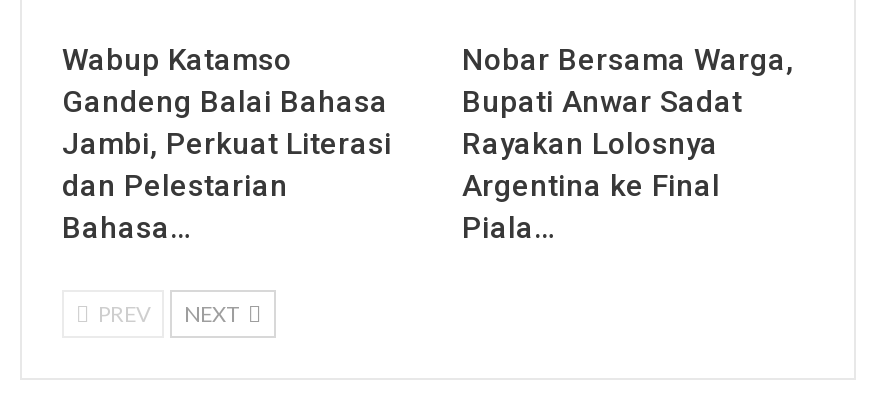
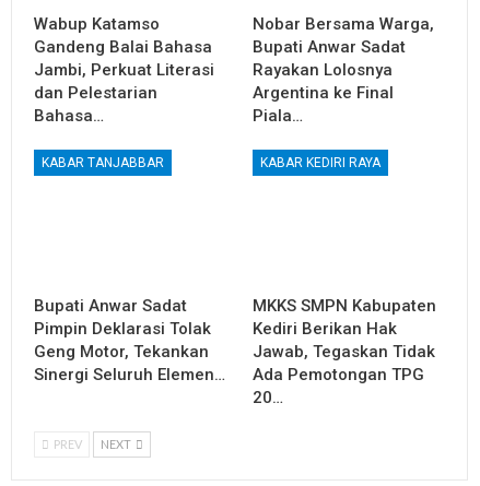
+ Bupati Anwar Sadat
+ Pimpin Deklarasi Tolak
+ Geng Motor, Tekankan
+ Sinergi Seluruh Elemen…

+ KABAR TANJABBAR

+ MKKS SMPN Kabupaten
+ Kediri Berikan Hak
+ Jawab, Tegaskan Tidak
+ Ada Pemotongan TPG
+ 20…

+ KABAR KEDIRI RAYA
